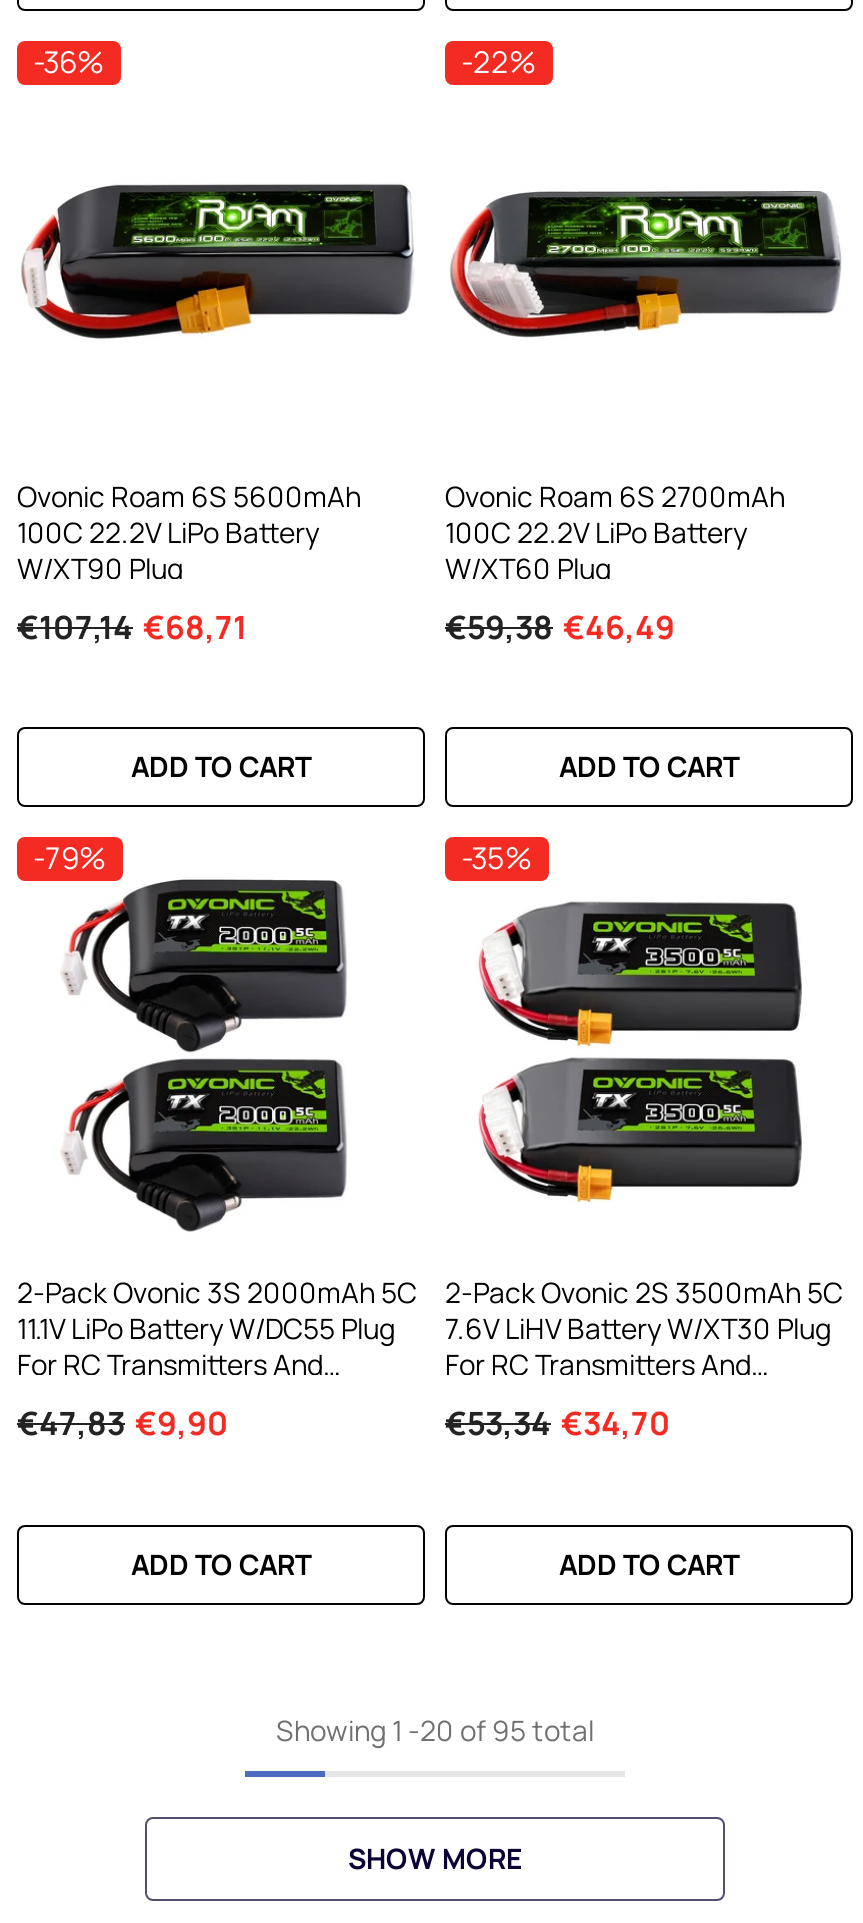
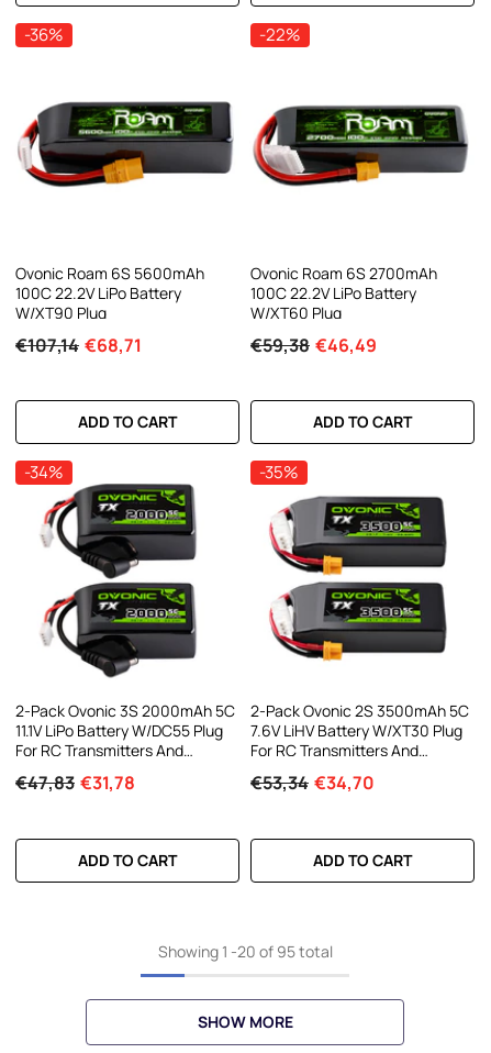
- -79%
+ -34%

- €47,83 €9,90
+ €47,83 €31,78
